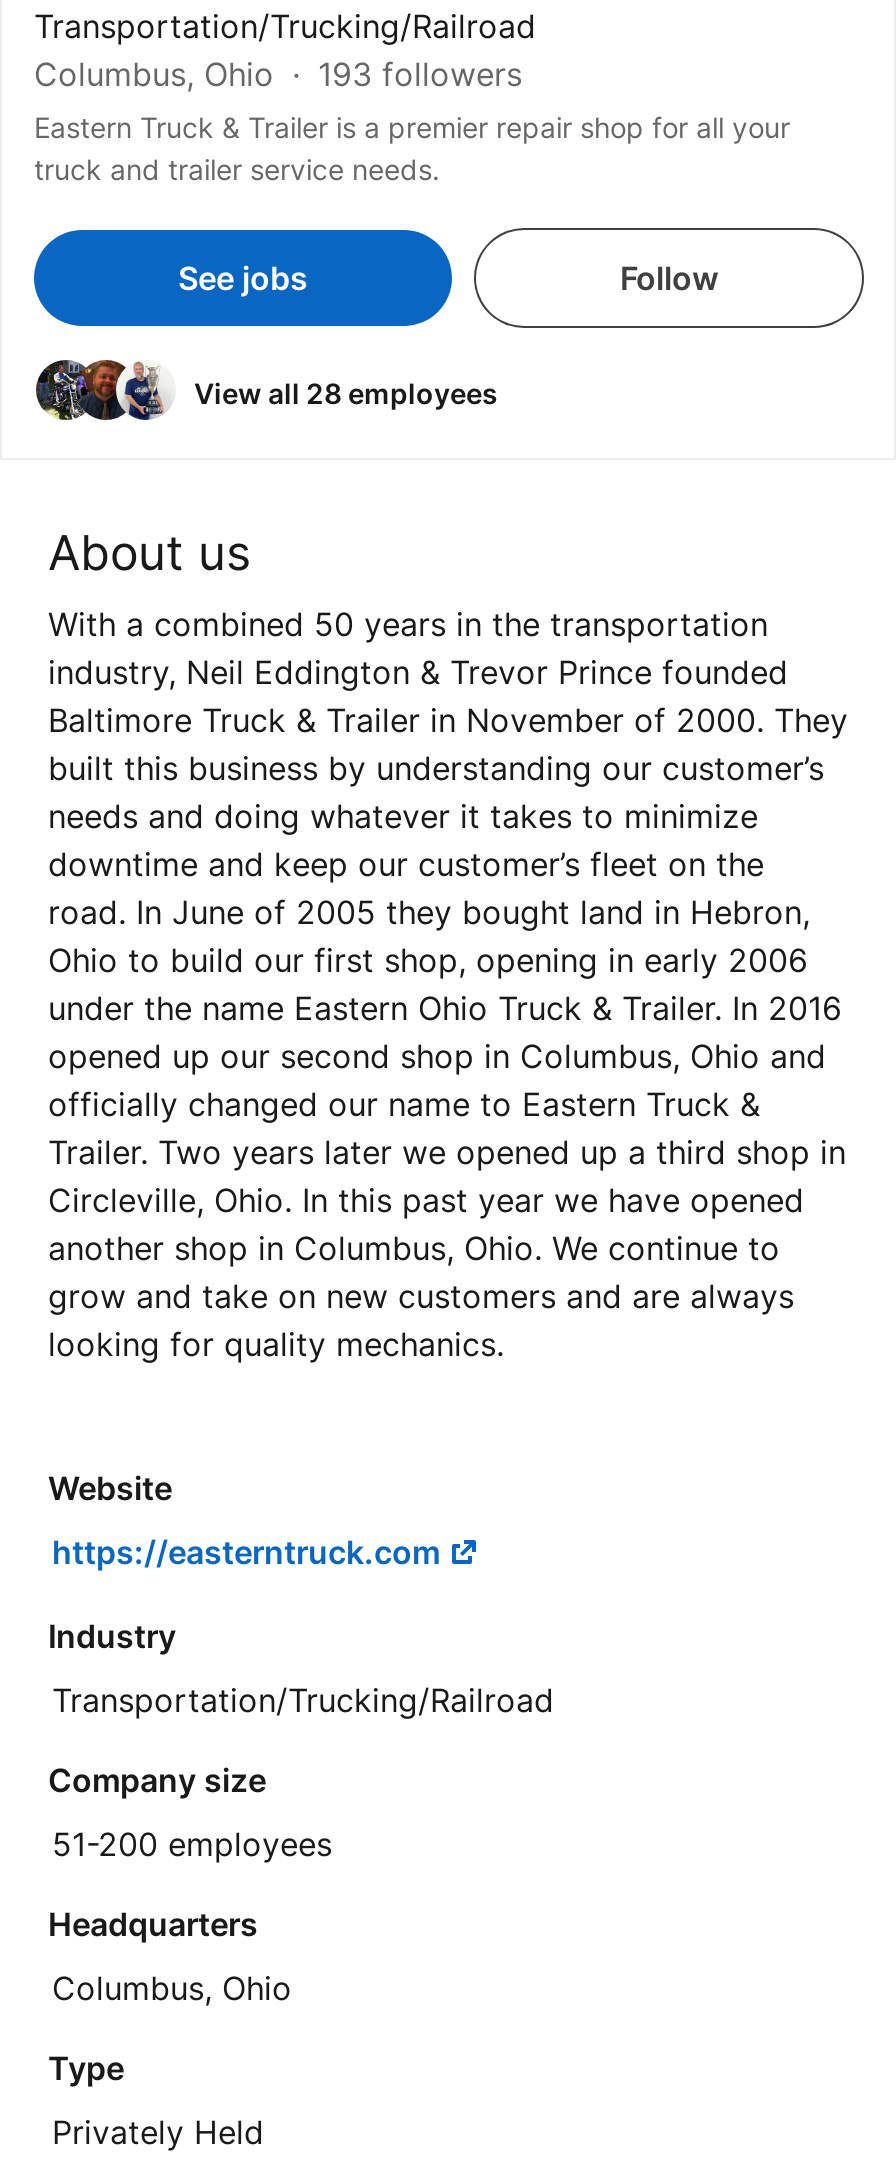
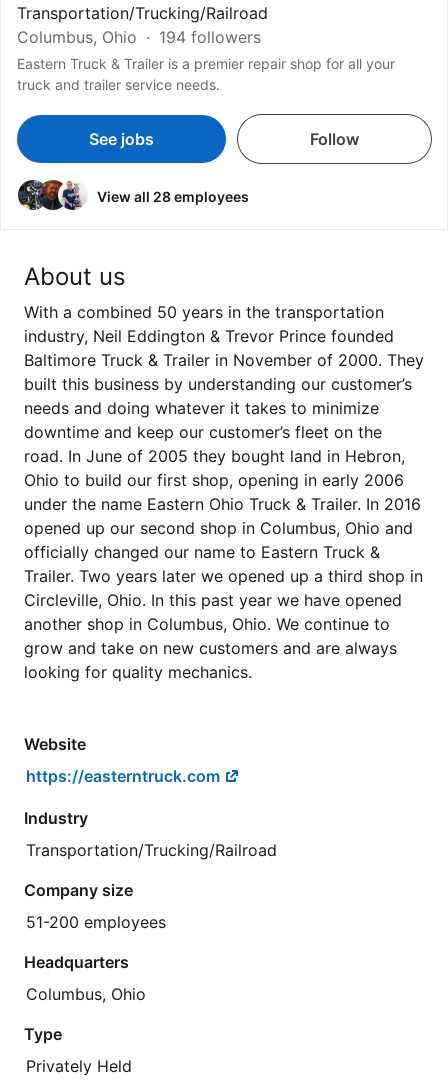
- Columbus, Ohio 193 followers
+ Columbus, Ohio 194 followers
